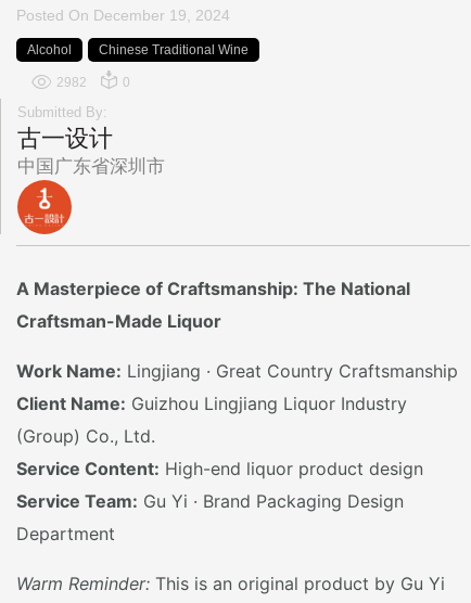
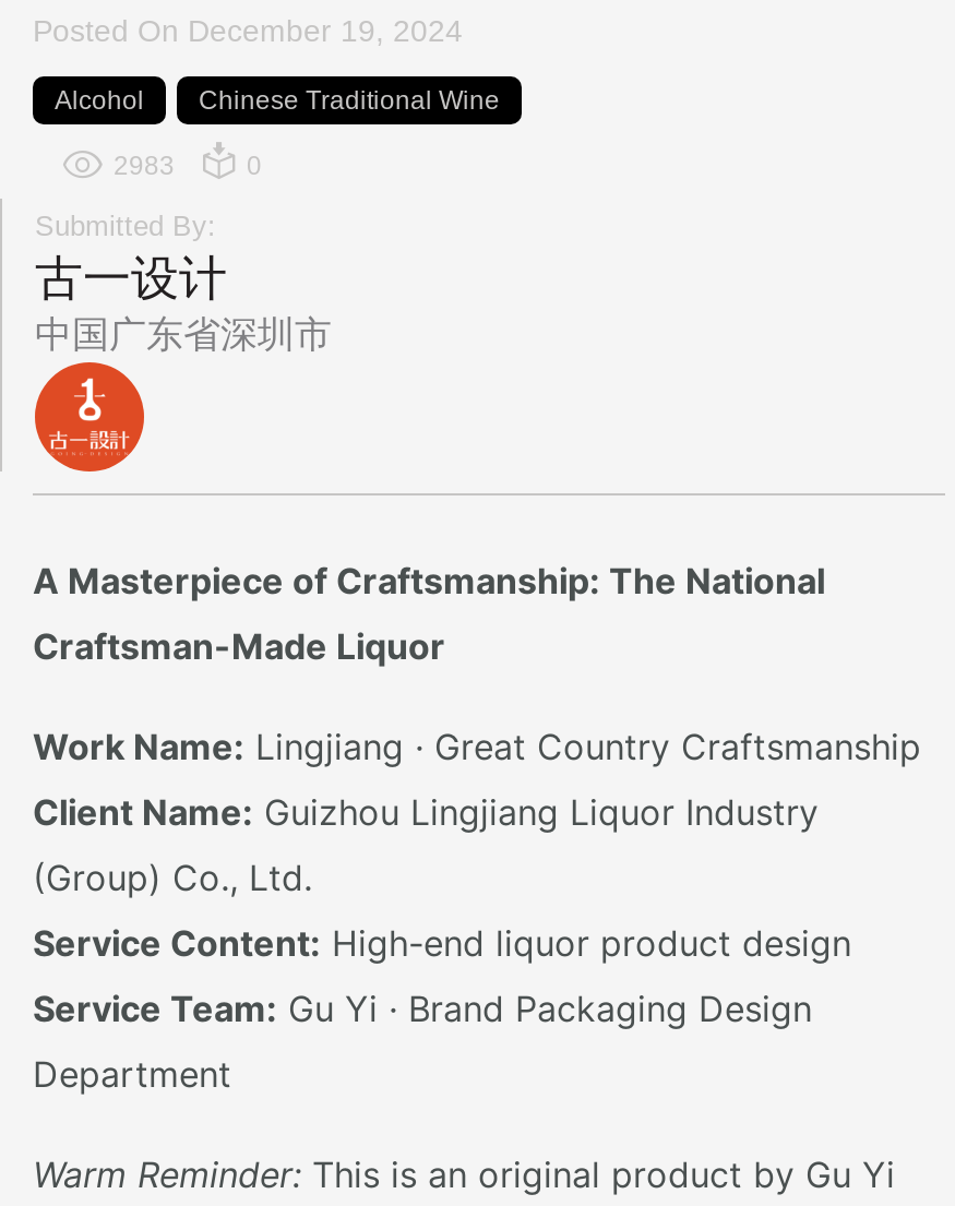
- 2982
+ 2983
